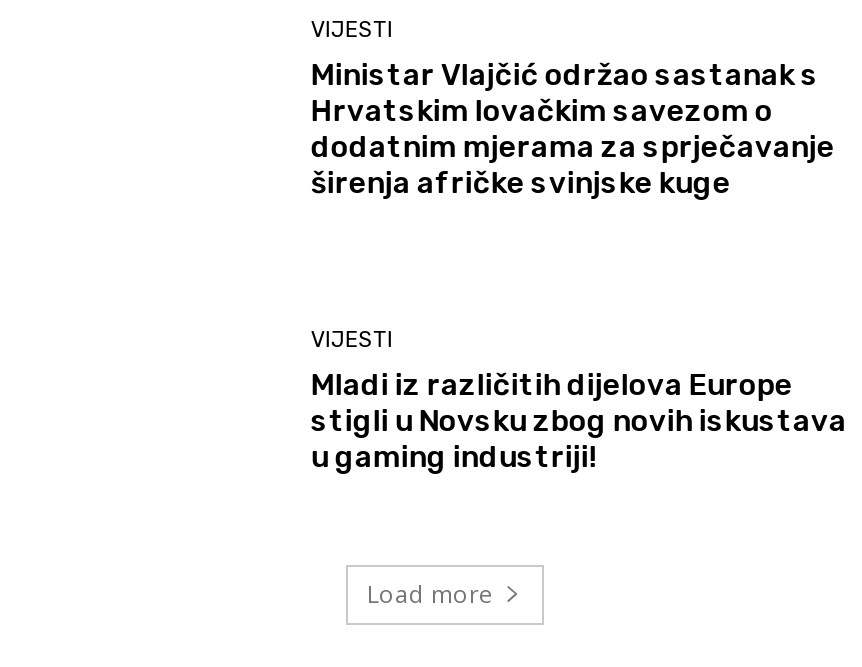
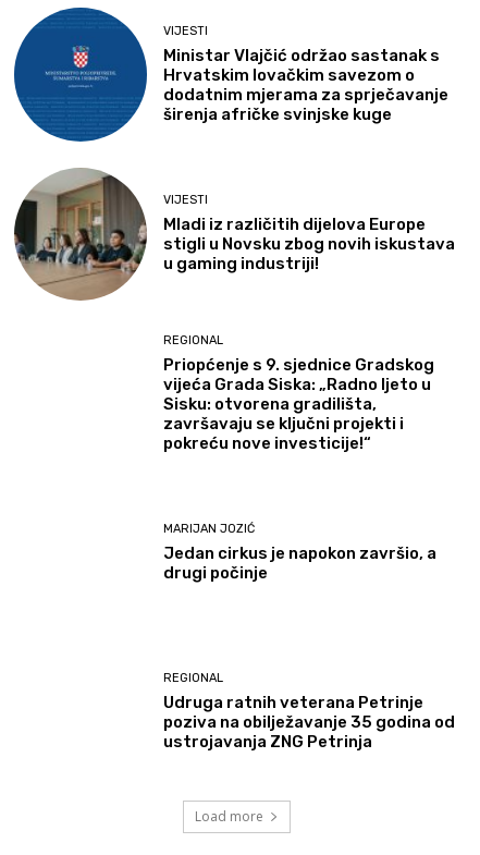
+ [image]

+ [image]

+ REGIONAL
+ Priopćenje s 9. sjednice Gradskog
+ vijeća Grada Siska: „Radno ljeto u
+ Sisku: otvorena gradilišta,
+ završavaju se ključni projekti i
+ pokreću nove investicije!“

+ MARIJAN JOZIĆ
+ Jedan cirkus je napokon završio, a
+ drugi počinje

+ REGIONAL
+ Udruga ratnih veterana Petrinje
+ poziva na obilježavanje 35 godina od
+ ustrojavanja ZNG Petrinja
